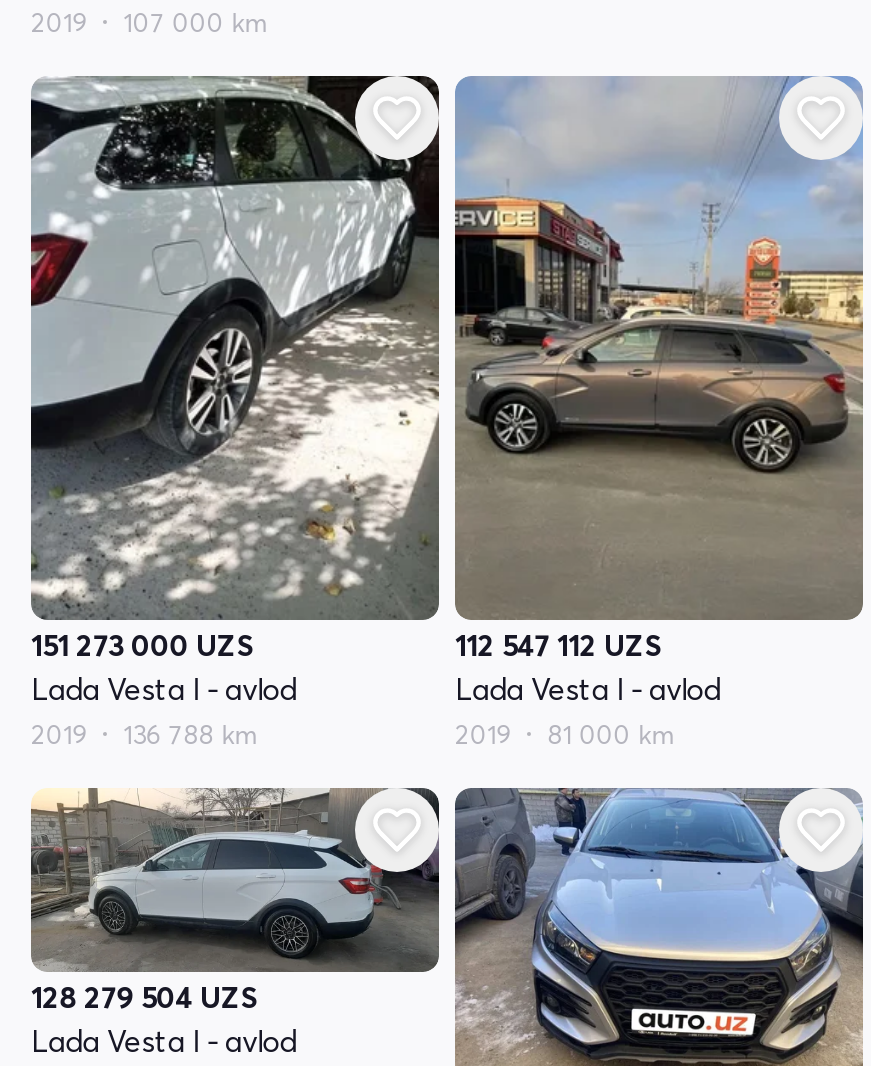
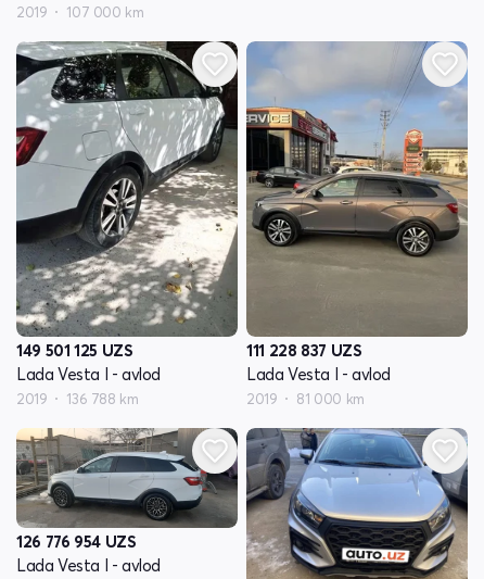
- 151 273 000 UZS
+ 149 501 125 UZS

- 112 547 112 UZS
+ 111 228 837 UZS

- 128 279 504 UZS
+ 126 776 954 UZS
